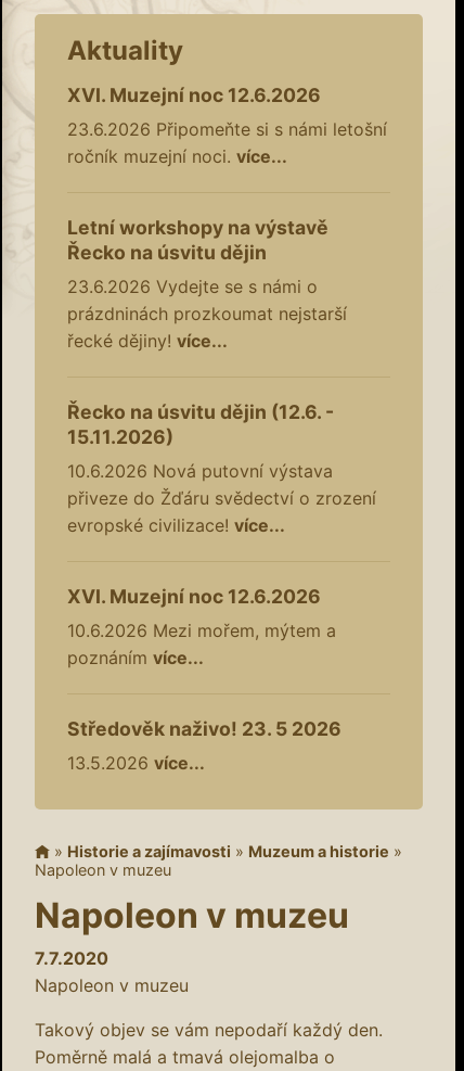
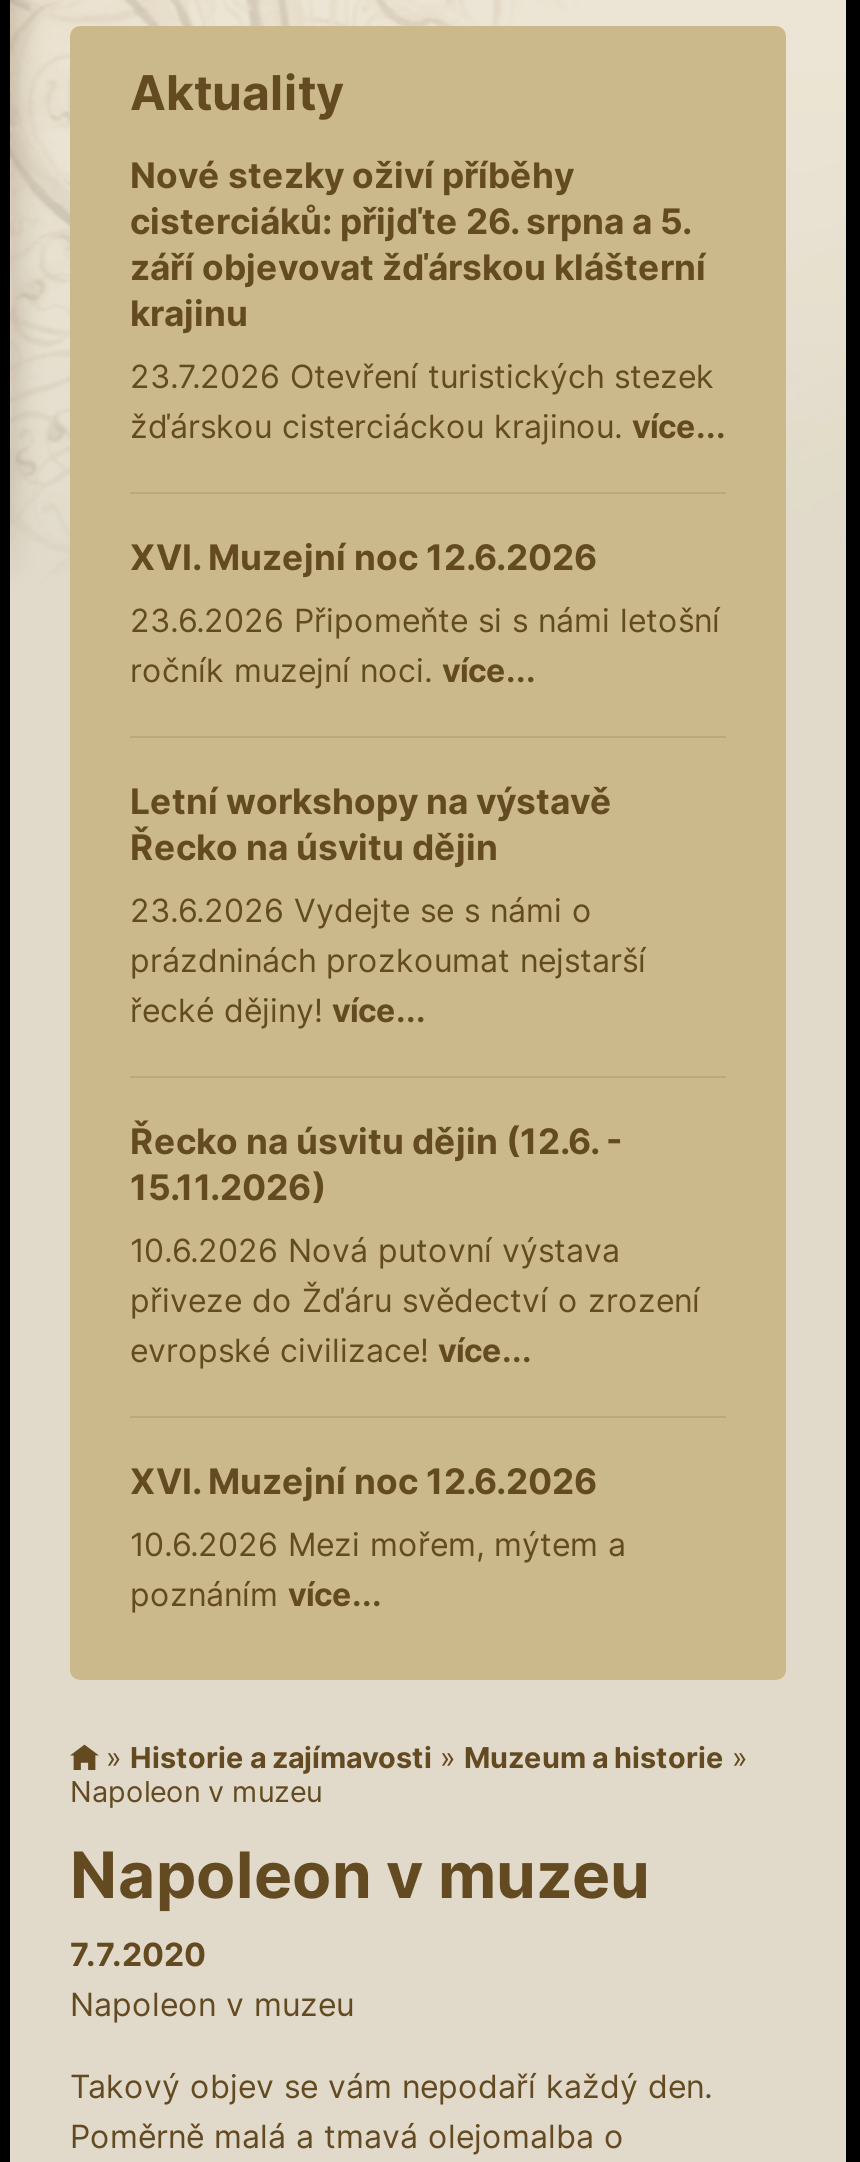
+ Nové stezky oživí příběhy
+ cisterciáků: přijďte 26. srpna a 5.
+ září objevovat žďárskou klášterní
+ krajinu
+ 23.7.2026 Otevření turistických stezek
+ žďárskou cisterciáckou krajinou. více...

moved down: XVI. Muzejní noc 12.6.2026 | 23.6.2026 Připomeňte si s námi letošní | ročník muzejní noci. více... | ... | 10.6.2026 Mezi mořem, mýtem a | poznáním více...

- Středověk naživo! 23. 5 2026
- 13.5.2026 více...
